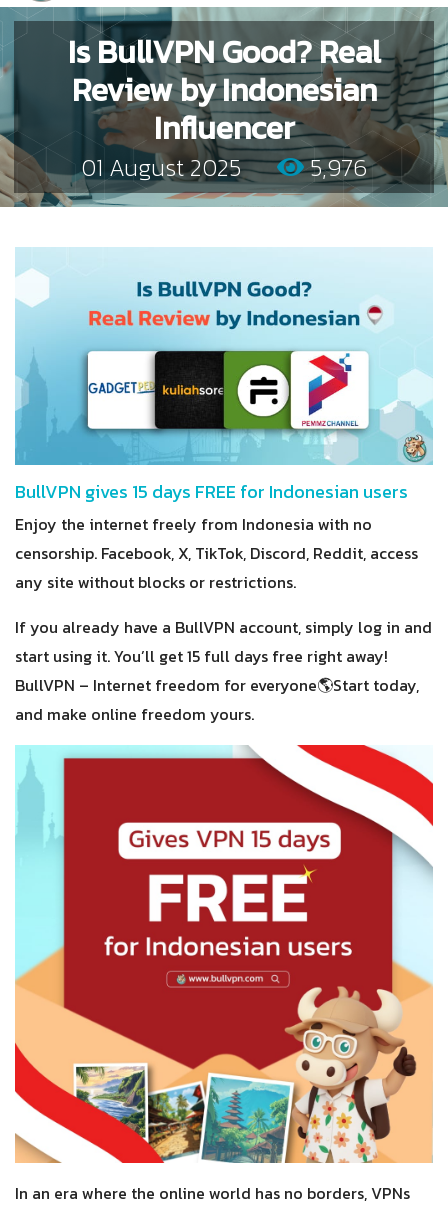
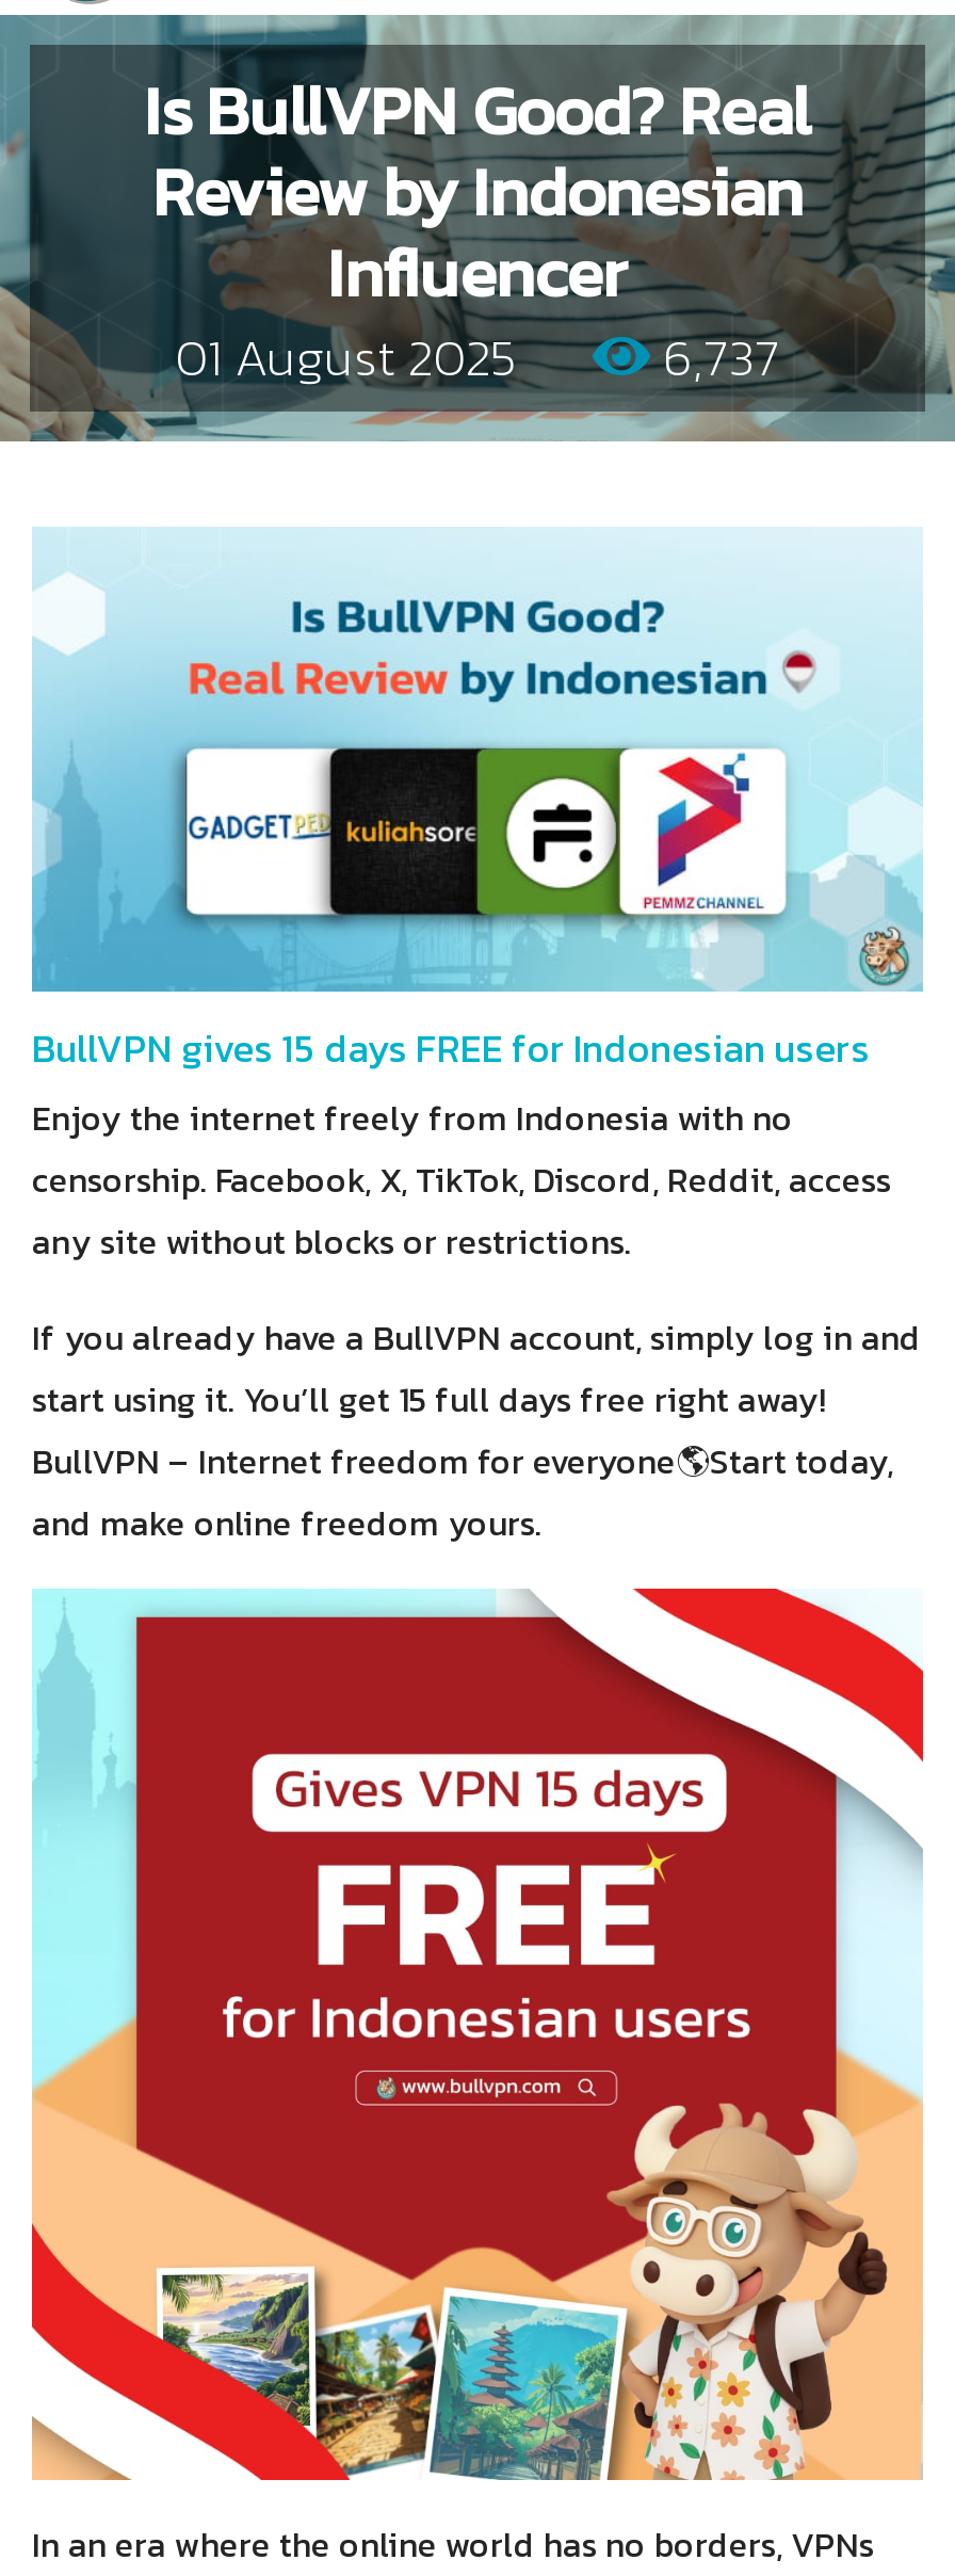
- 5,976
+ 6,737
